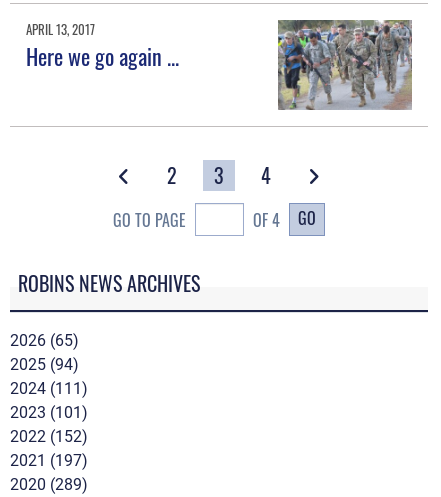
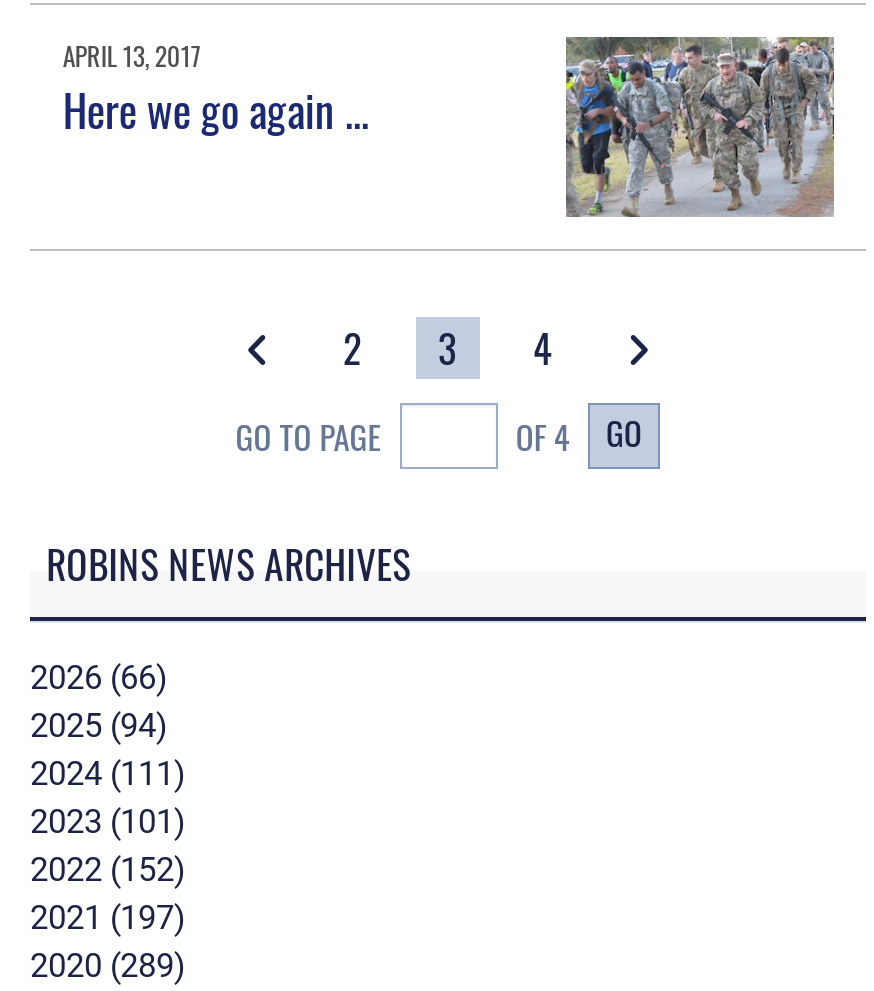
- 2026 (65)
+ 2026 (66)
